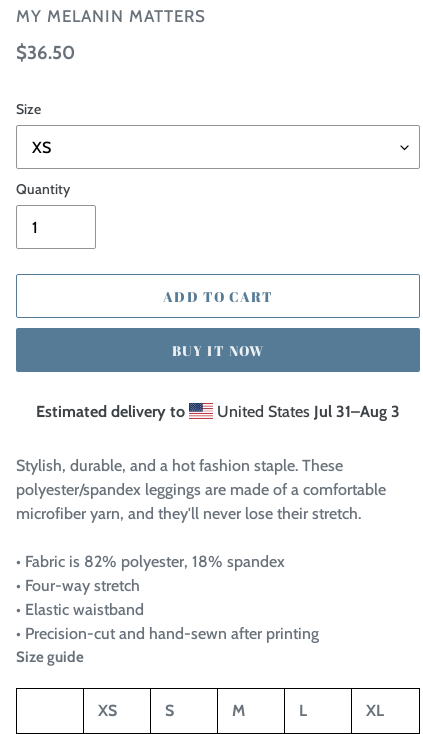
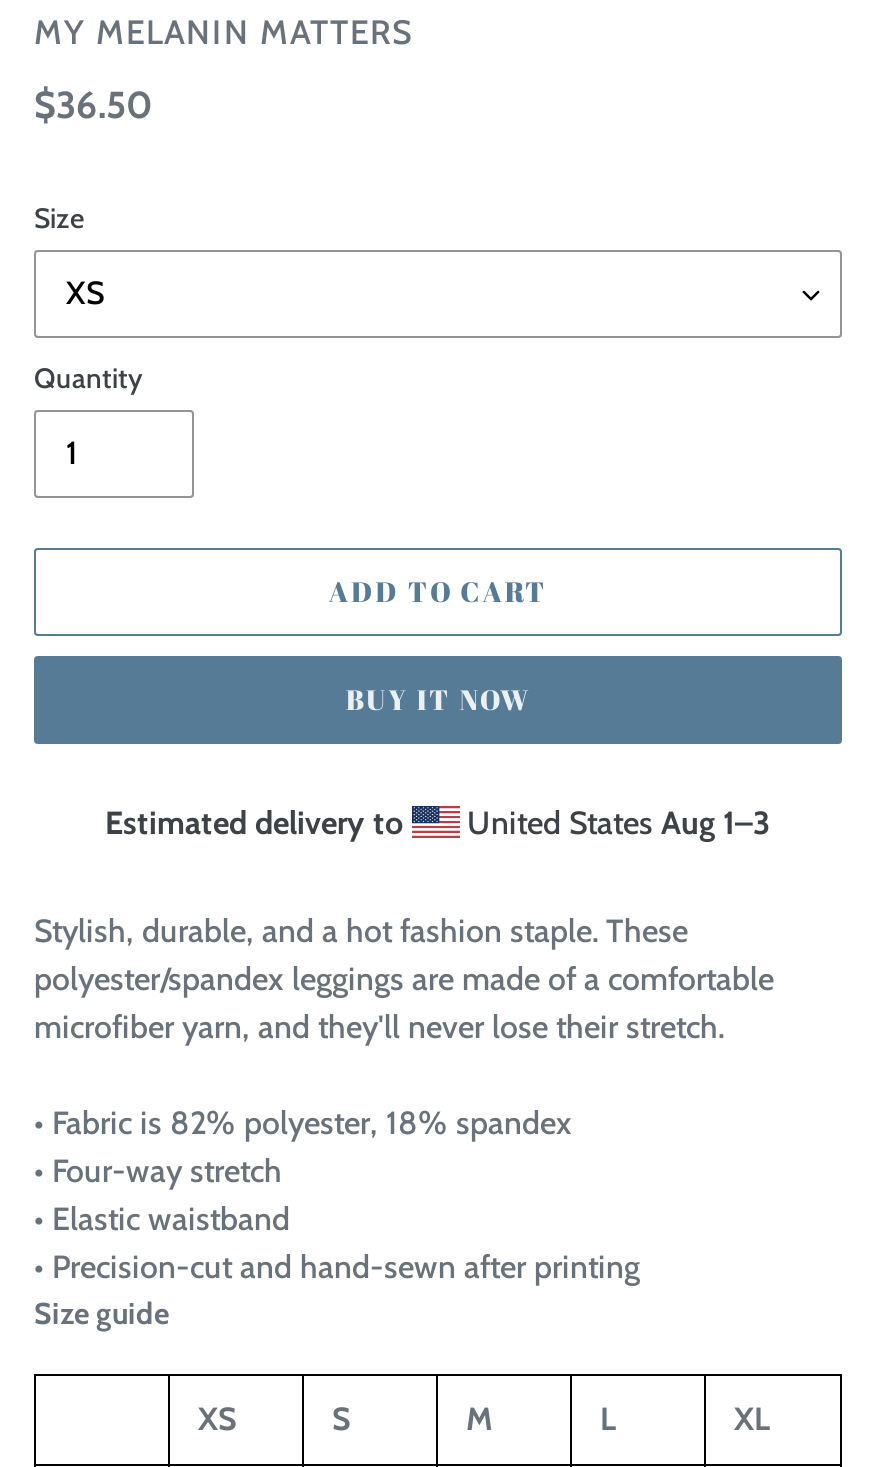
- United States Jul 31–Aug 3
+ United States Aug 1–3
